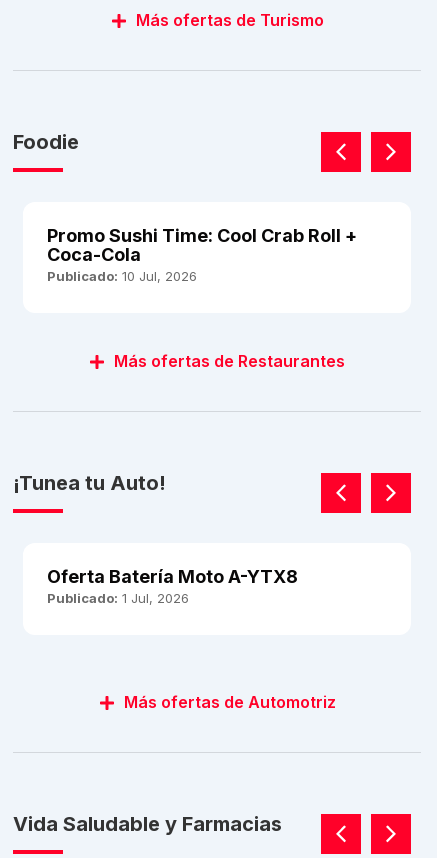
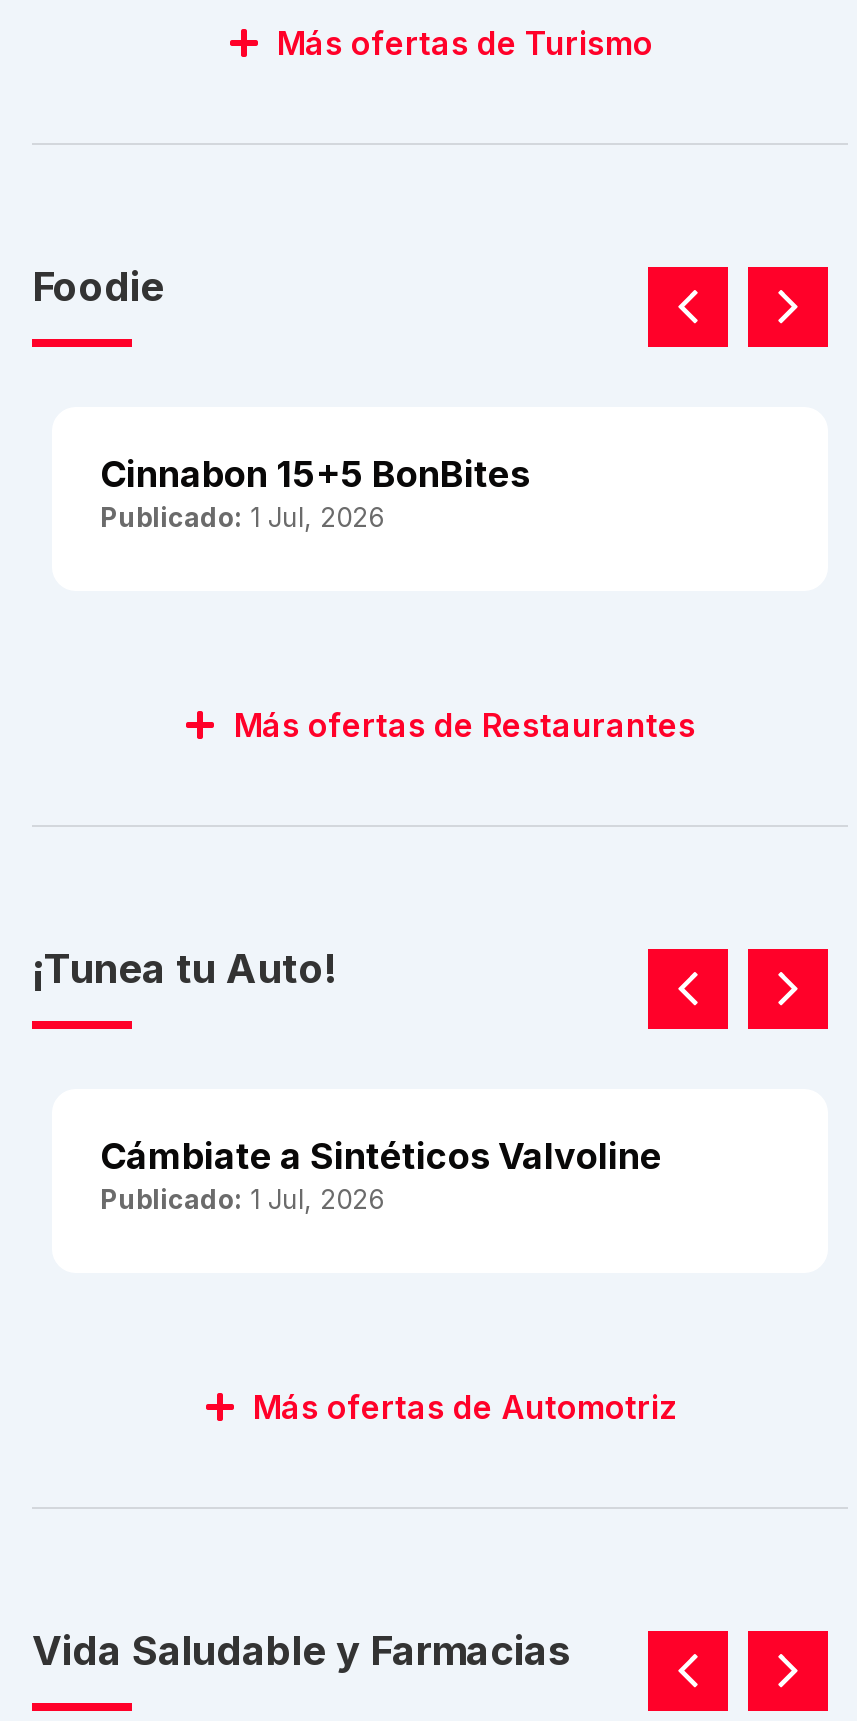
- Promo Sushi Time: Cool Crab Roll +
- Coca-Cola
- Publicado: 10 Jul, 2026
+ Cinnabon 15+5 BonBites
+ Publicado: 1 Jul, 2026

- Oferta Batería Moto A-YTX8
+ Cámbiate a Sintéticos Valvoline
